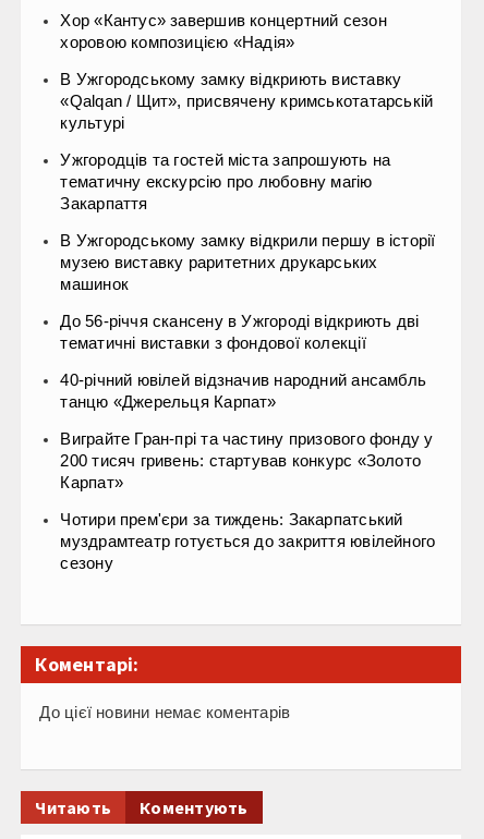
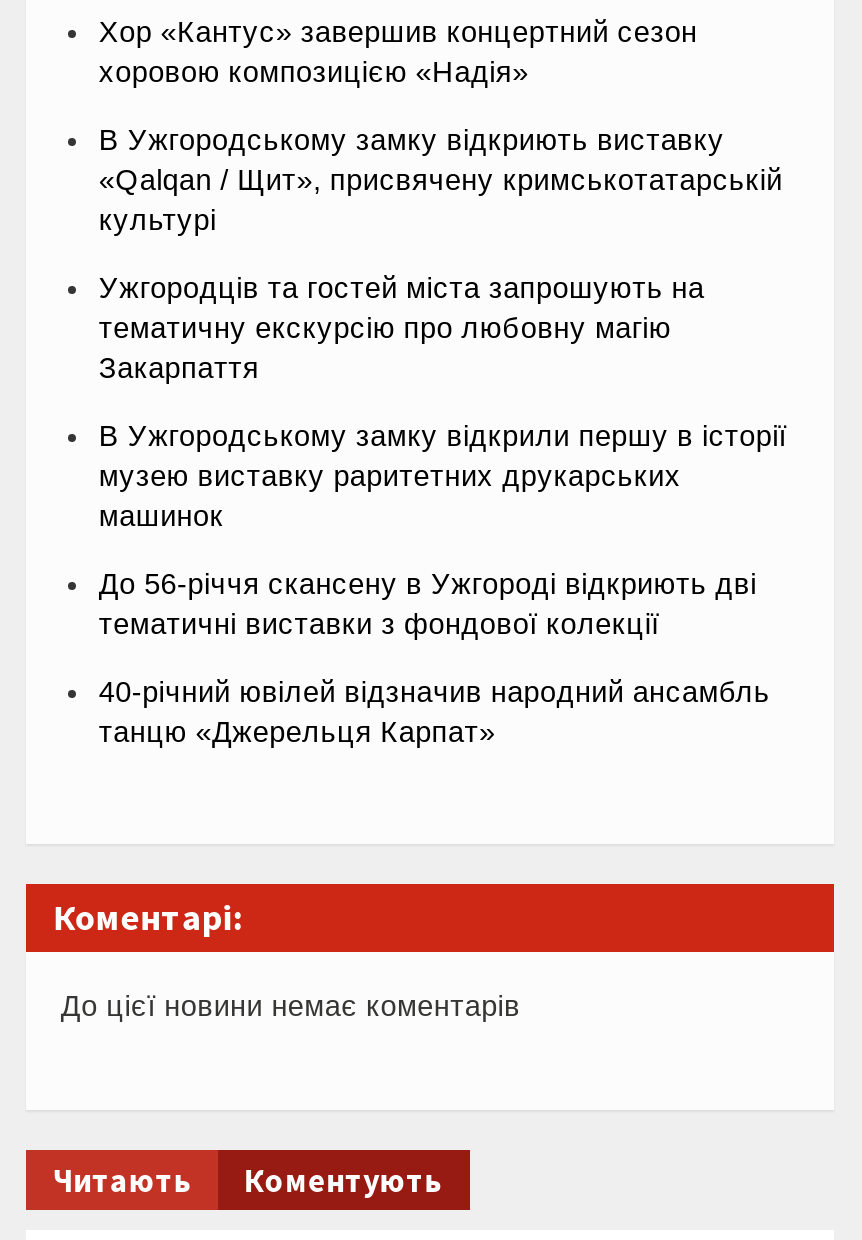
- Виграйте Гран-прі та частину призового фонду у
- 200 тисяч гривень: стартував конкурс «Золото
- Карпат»
- Чотири прем'єри за тиждень: Закарпатський
- муздрамтеатр готується до закриття ювілейного
- сезону
